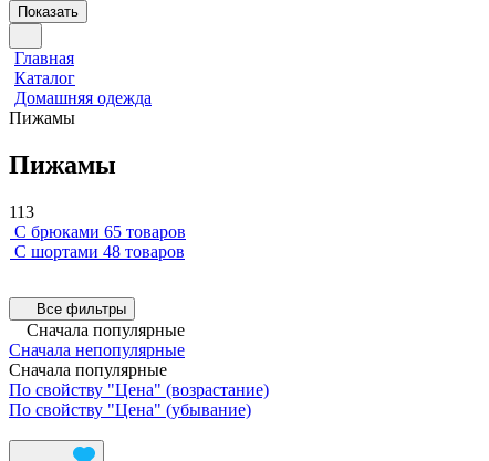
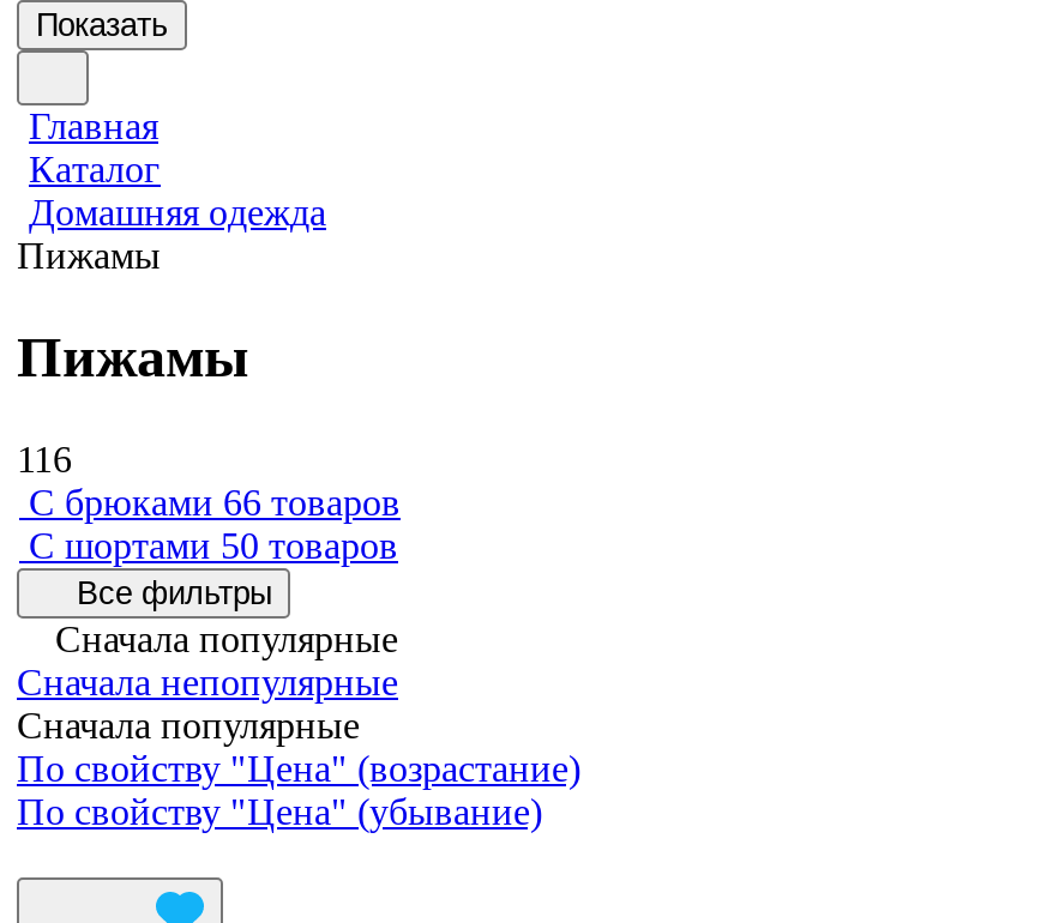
- 113
+ 116

- С брюками 65 товаров
+ С брюками 66 товаров

- С шортами 48 товаров
+ С шортами 50 товаров
